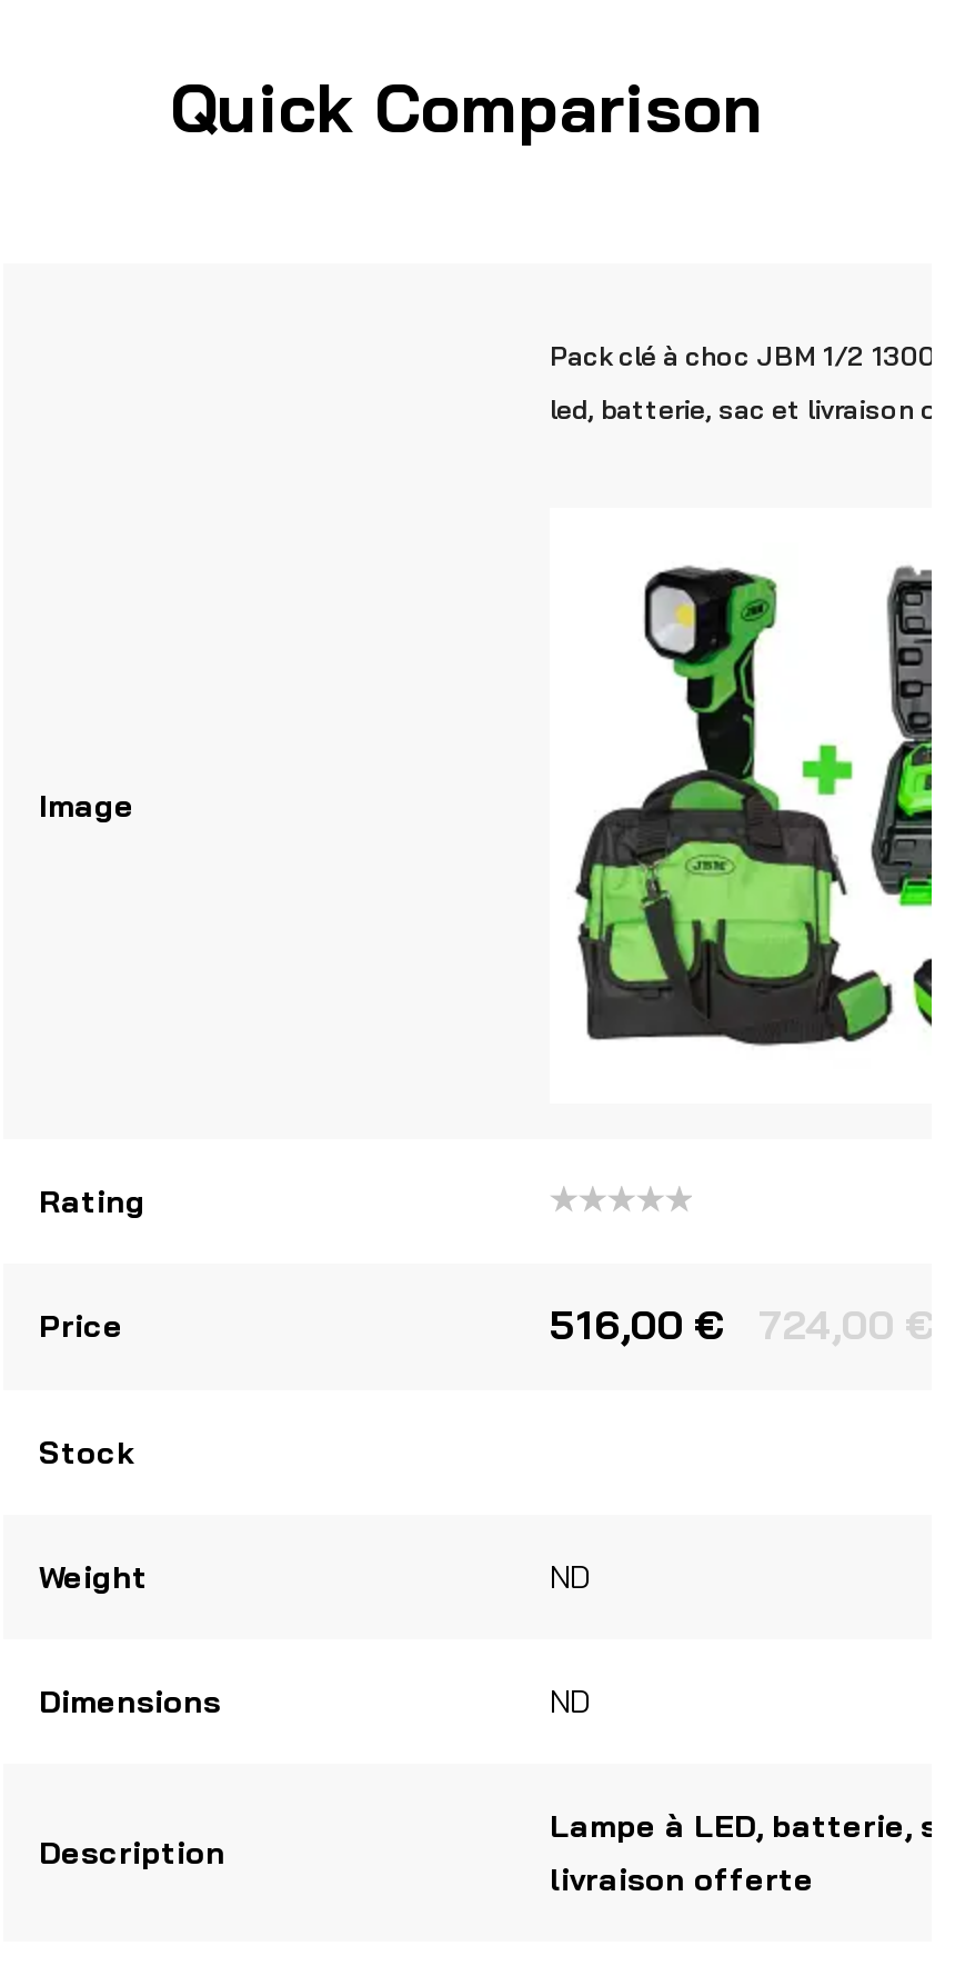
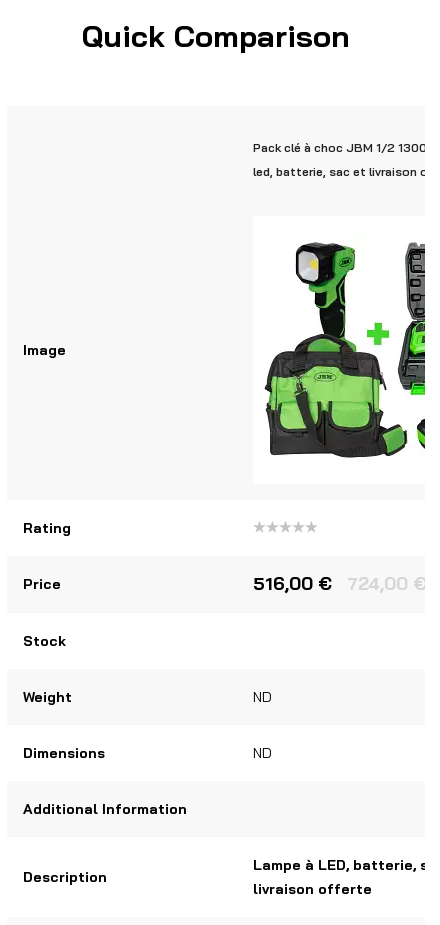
+ Additional Information
